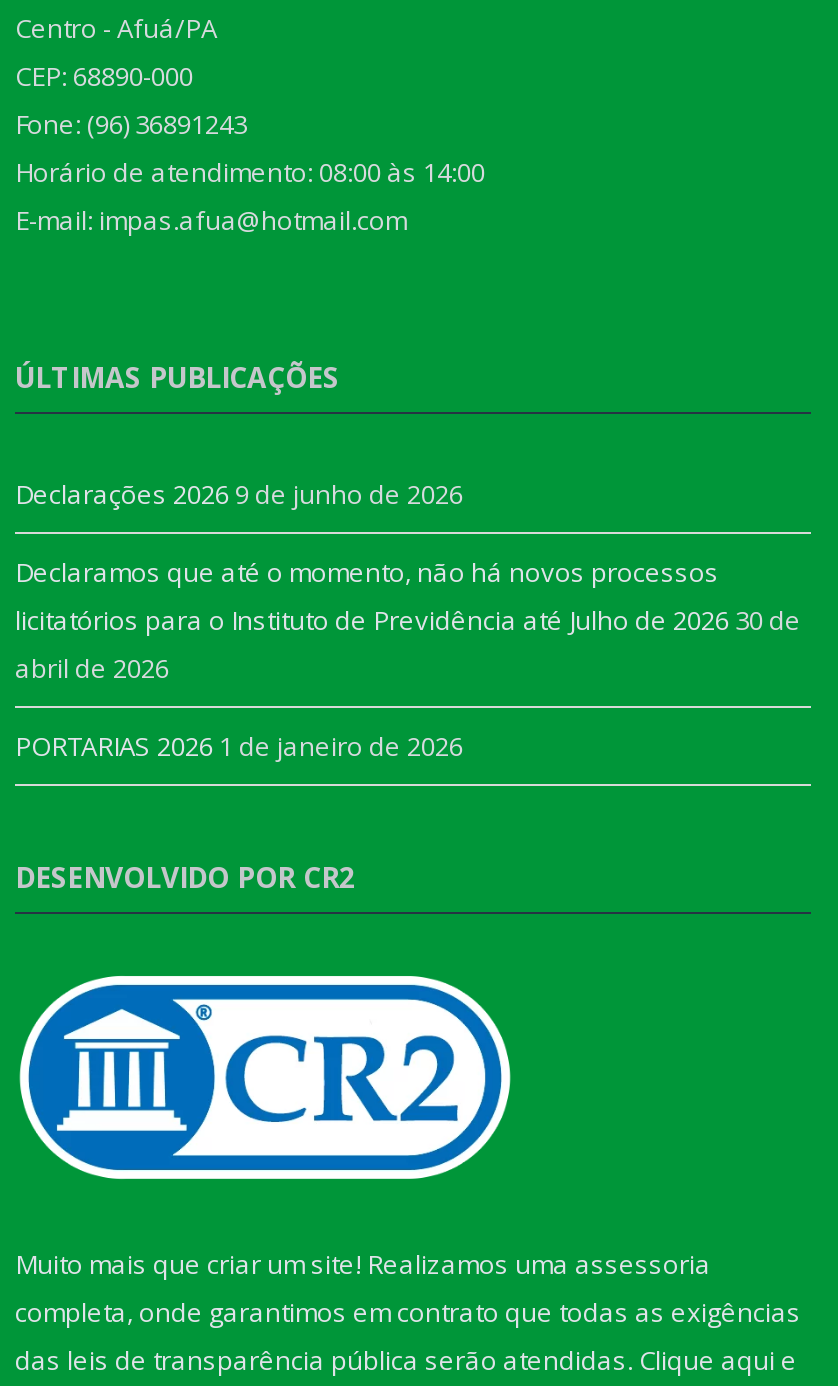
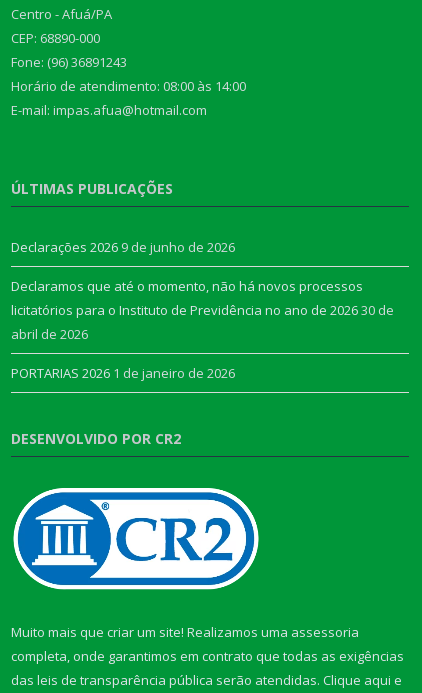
- licitatórios para o Instituto de Previdência até Julho de 2026 30 de
+ licitatórios para o Instituto de Previdência no ano de 2026 30 de
